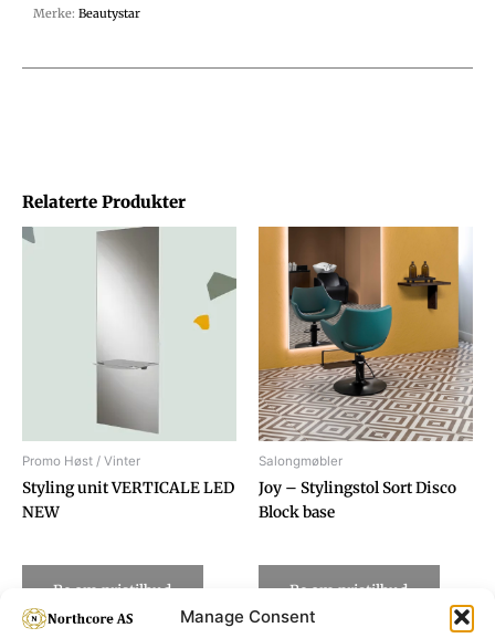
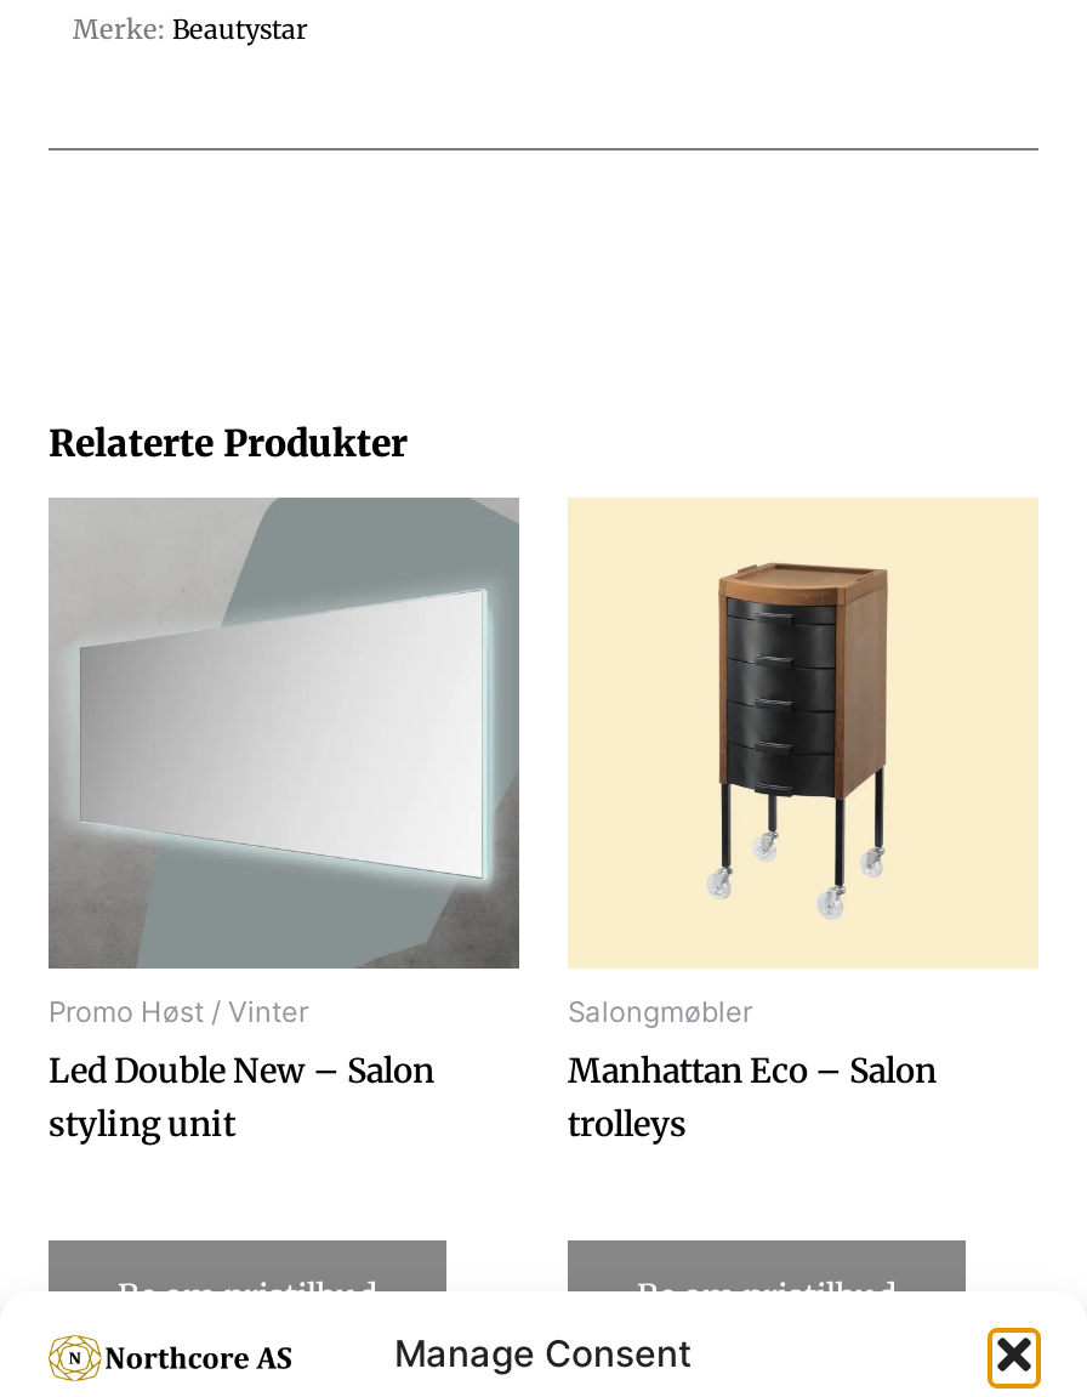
- [image]
- Styling unit VERTICALE LED
- NEW
+ [image]
+ Led Double New – Salon
+ styling unit

- [image]
- Joy – Stylingstol Sort Disco
- Block base
+ [image]
+ Manhattan Eco – Salon
+ trolleys
